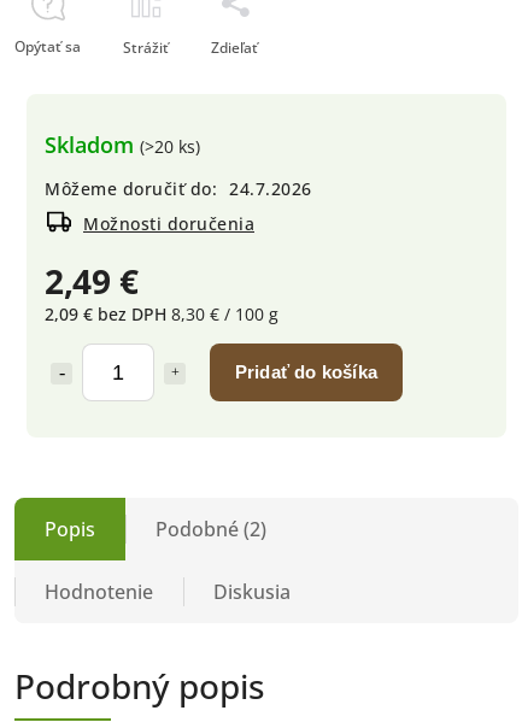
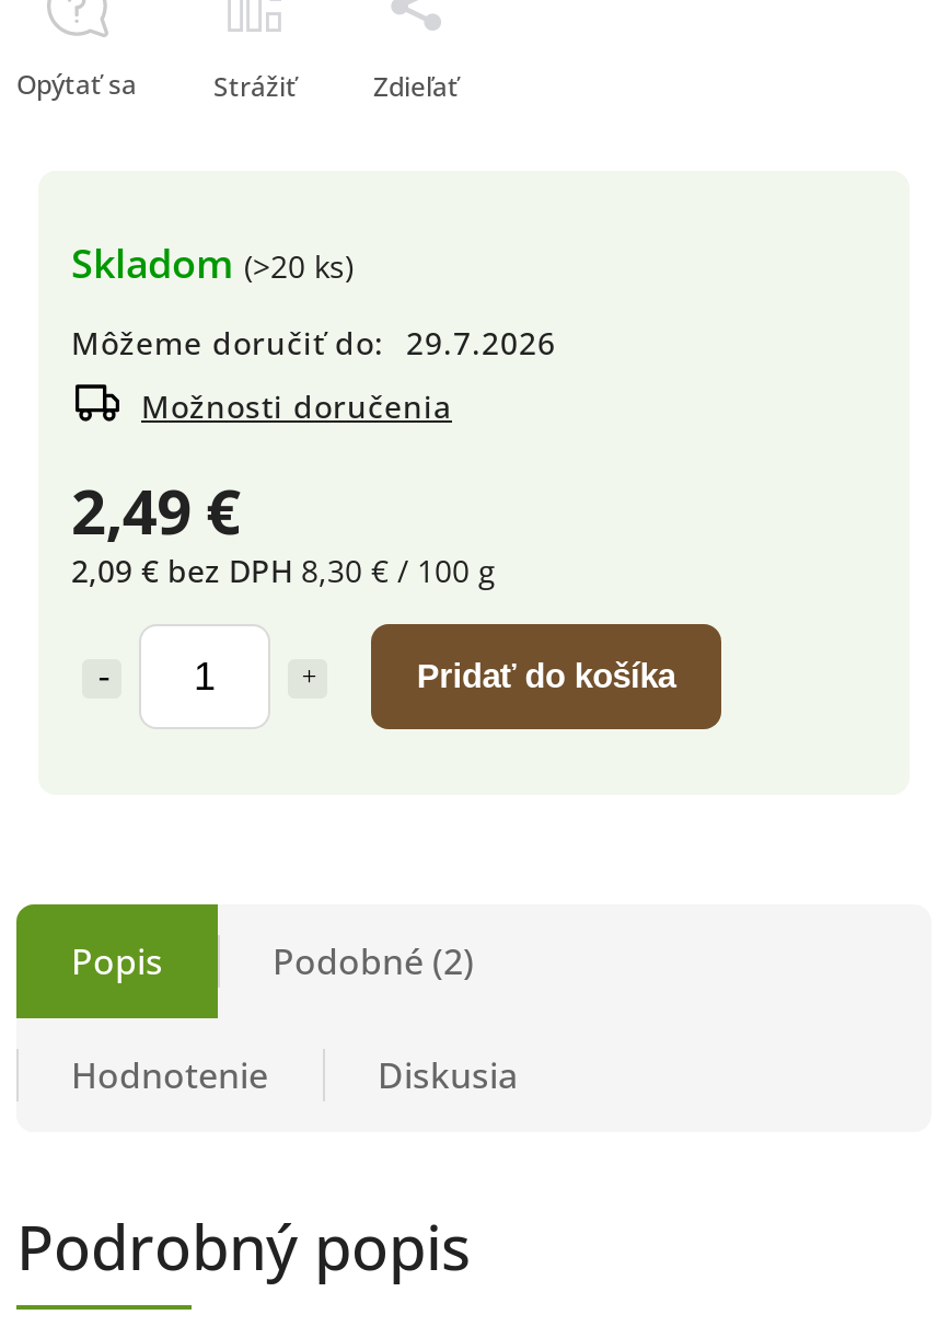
- Môžeme doručiť do: 24.7.2026
+ Môžeme doručiť do: 29.7.2026
